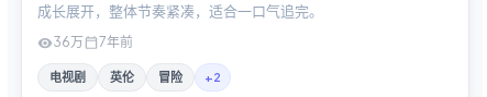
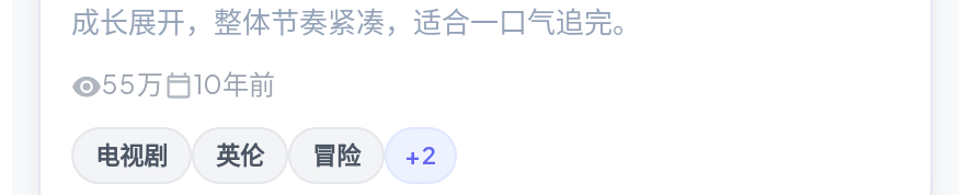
- 36万
+ 55万

- 7年前
+ 10年前
